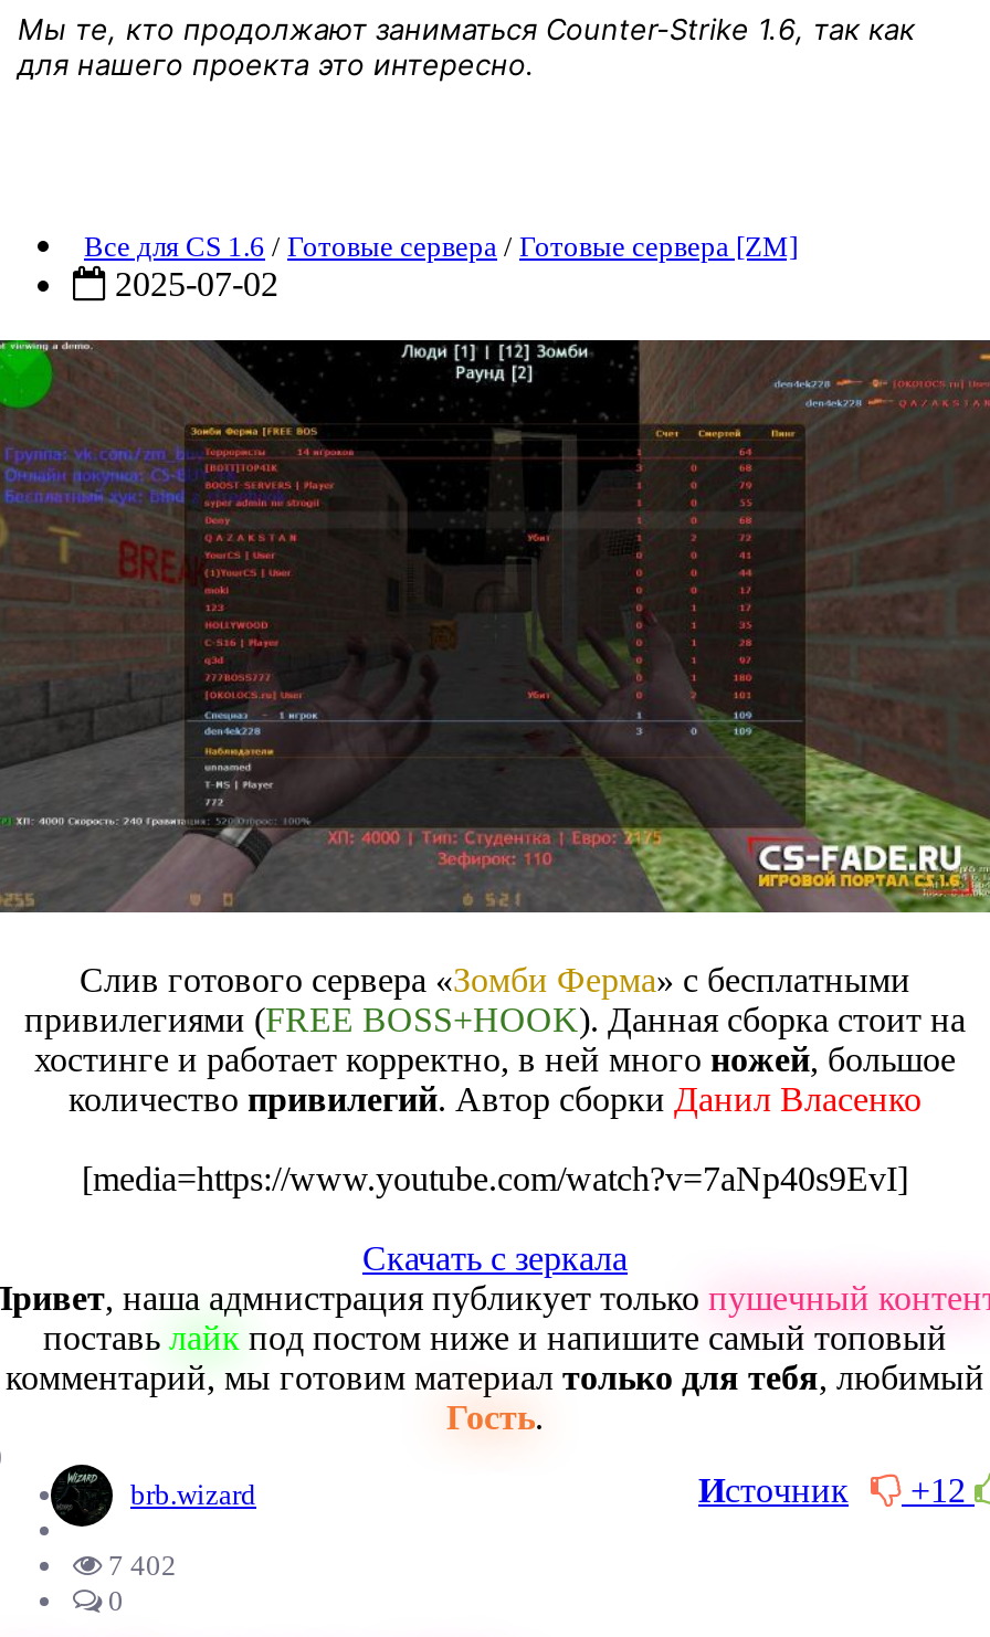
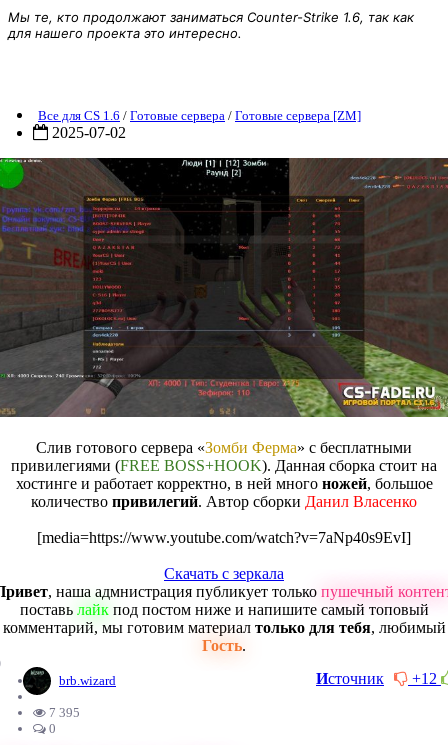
- 7 402
+ 7 395
